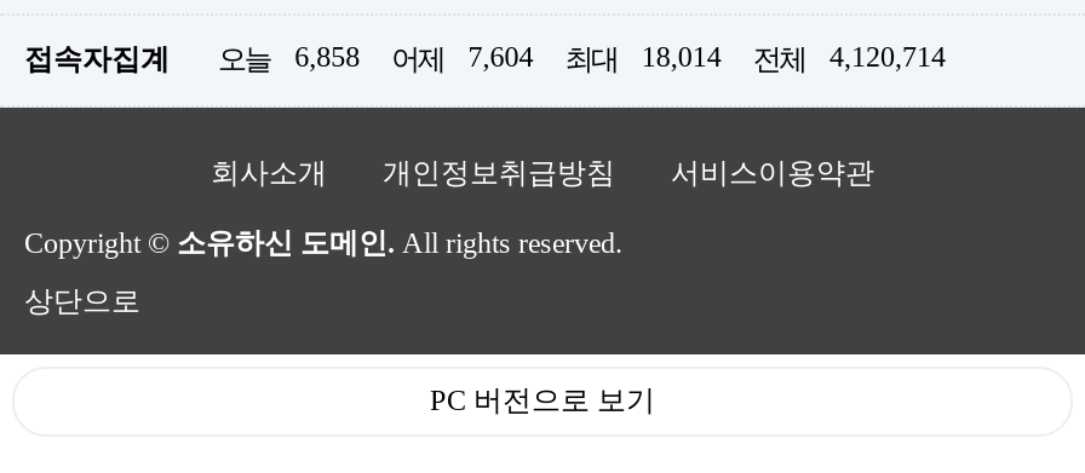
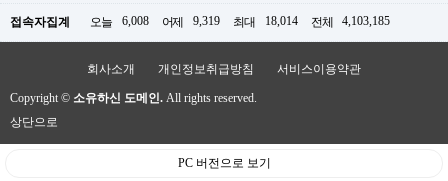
- 6,858
+ 6,008

- 7,604
+ 9,319

- 4,120,714
+ 4,103,185
